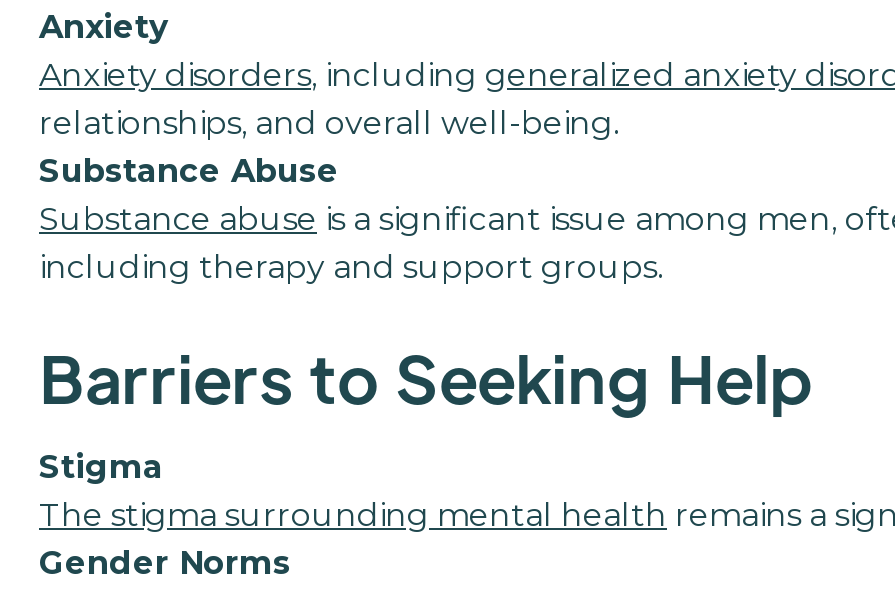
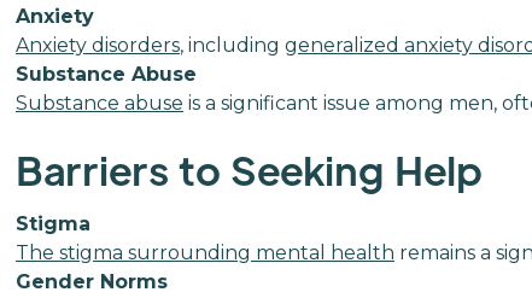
- relationships, and overall well-being.

- including therapy and support groups.
